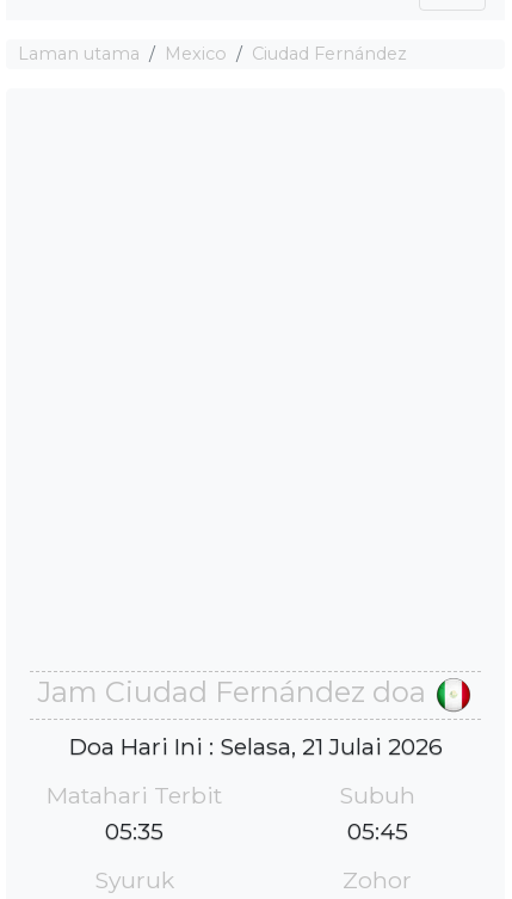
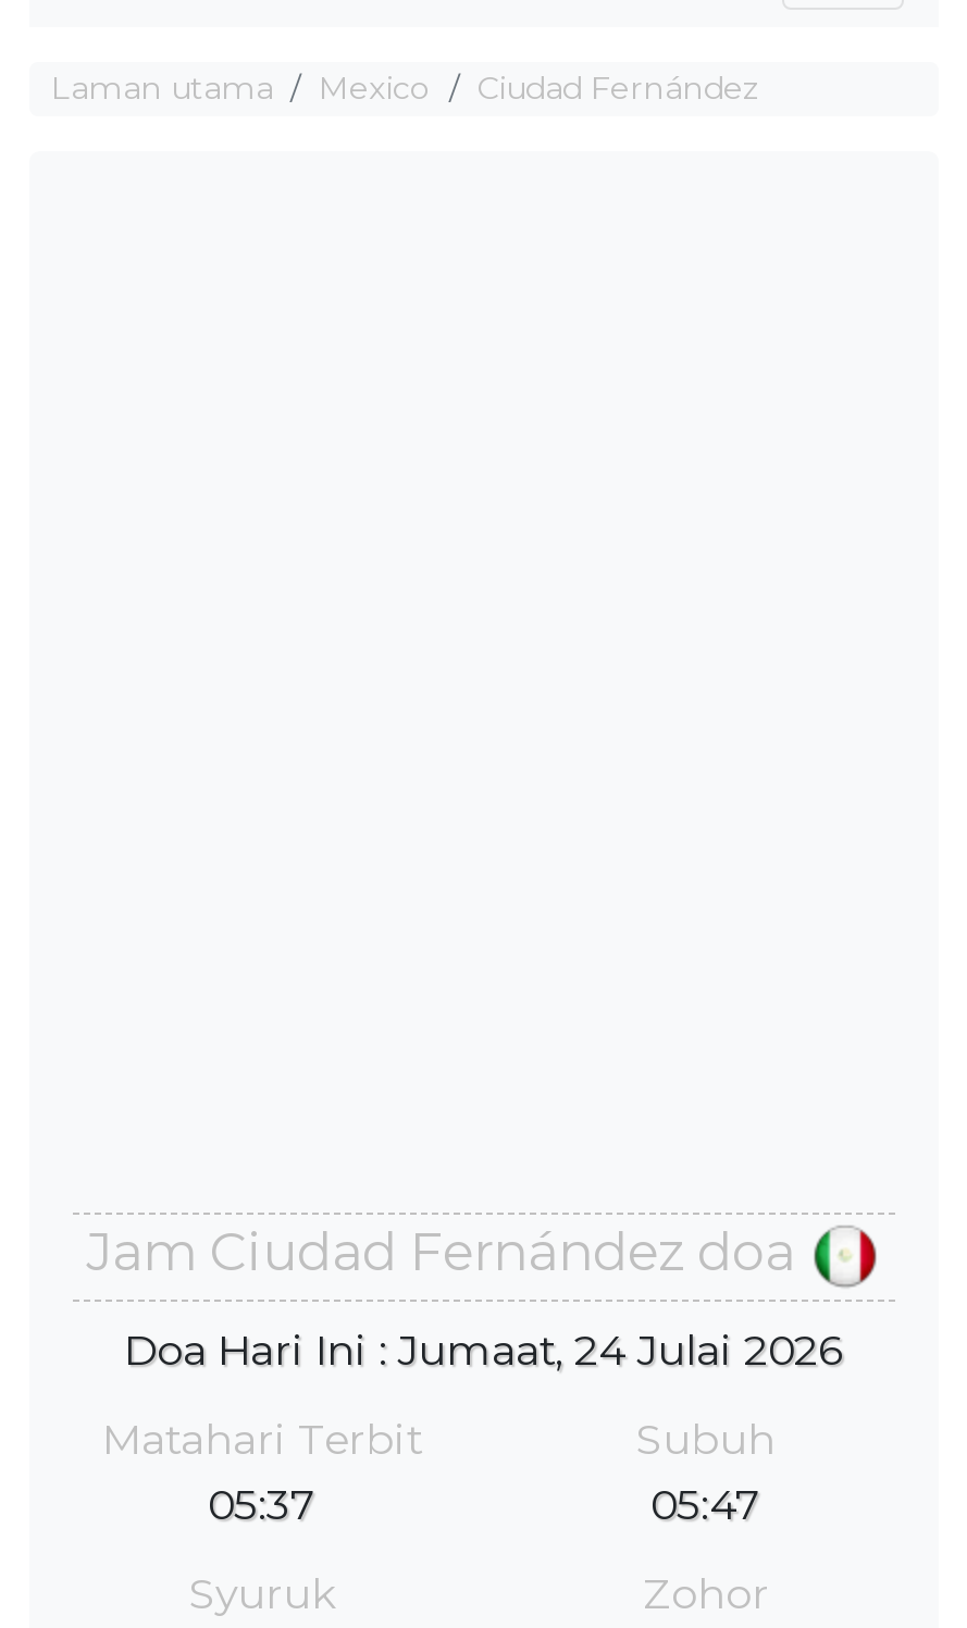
- Doa Hari Ini : Selasa, 21 Julai 2026
+ Doa Hari Ini : Jumaat, 24 Julai 2026

- 05:35
+ 05:37

- 05:45
+ 05:47
